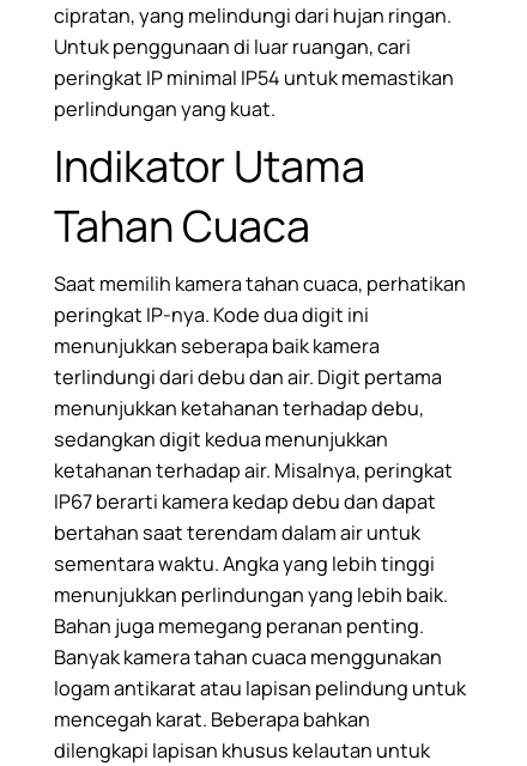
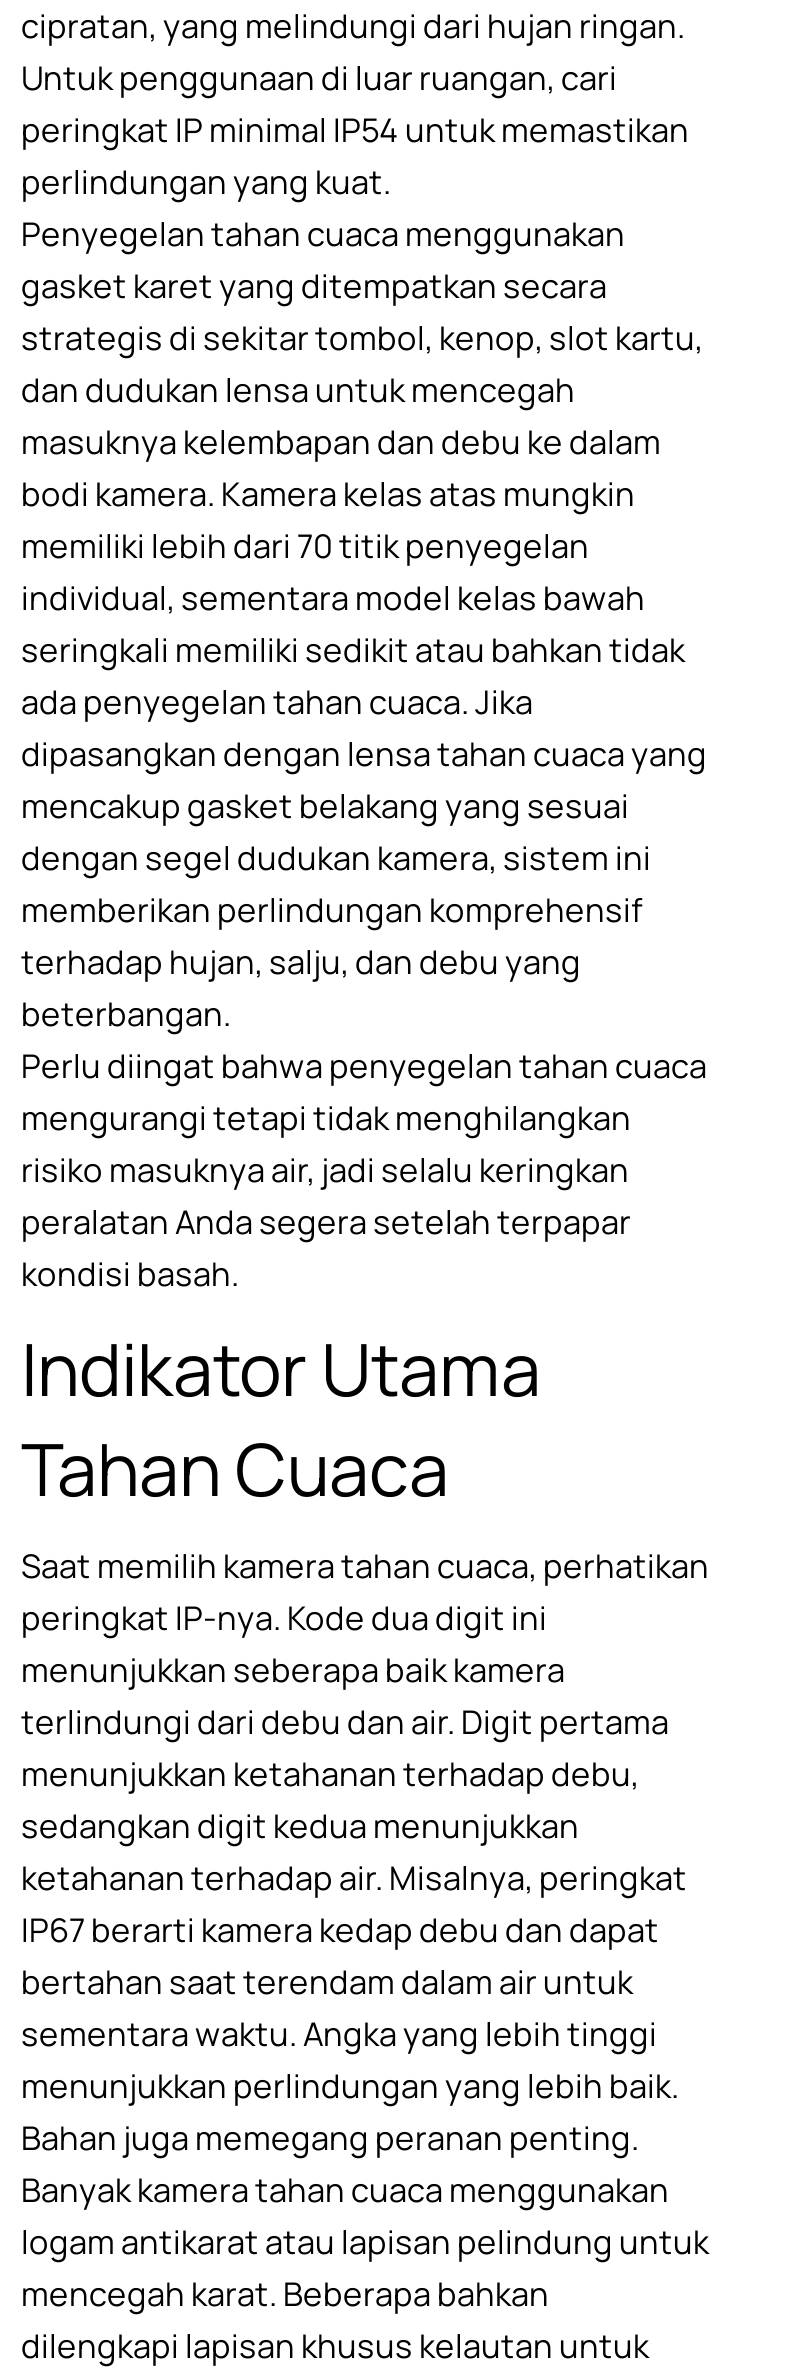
+ Penyegelan tahan cuaca menggunakan
+ gasket karet yang ditempatkan secara
+ strategis di sekitar tombol, kenop, slot kartu,
+ dan dudukan lensa untuk mencegah
+ masuknya kelembapan dan debu ke dalam
+ bodi kamera. Kamera kelas atas mungkin
+ memiliki lebih dari 70 titik penyegelan
+ individual, sementara model kelas bawah
+ seringkali memiliki sedikit atau bahkan tidak
+ ada penyegelan tahan cuaca. Jika
+ dipasangkan dengan lensa tahan cuaca yang
+ mencakup gasket belakang yang sesuai
+ dengan segel dudukan kamera, sistem ini
+ memberikan perlindungan komprehensif
+ terhadap hujan, salju, dan debu yang
+ beterbangan.
+ Perlu diingat bahwa penyegelan tahan cuaca
+ mengurangi tetapi tidak menghilangkan
+ risiko masuknya air, jadi selalu keringkan
+ peralatan Anda segera setelah terpapar
+ kondisi basah.
